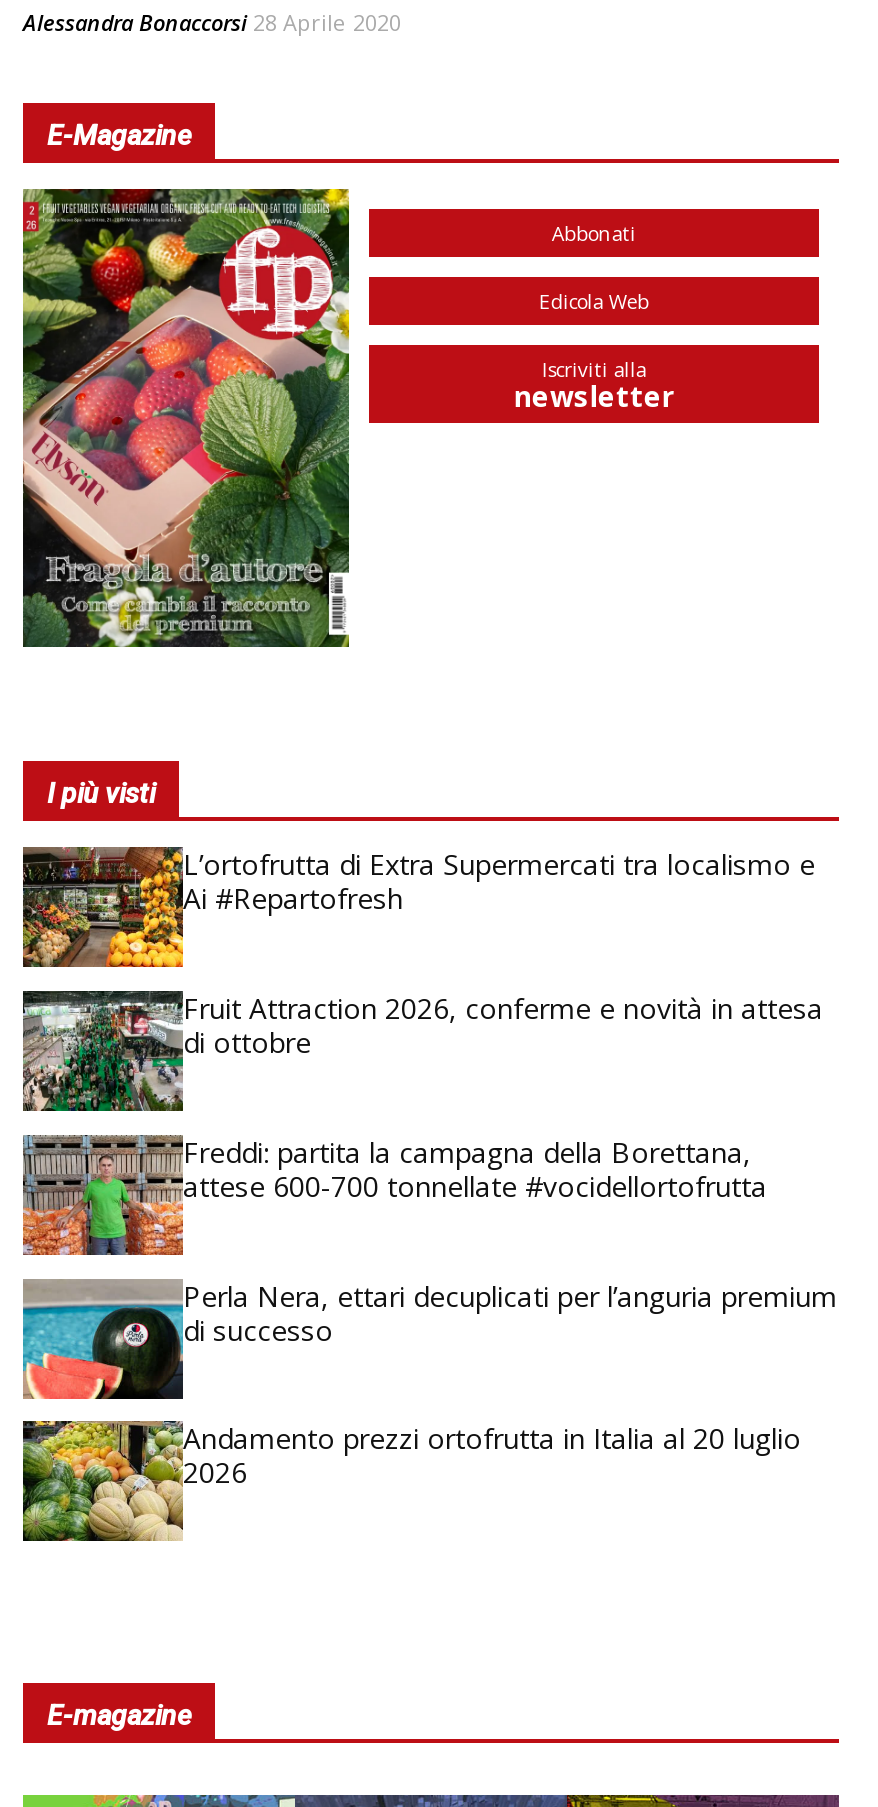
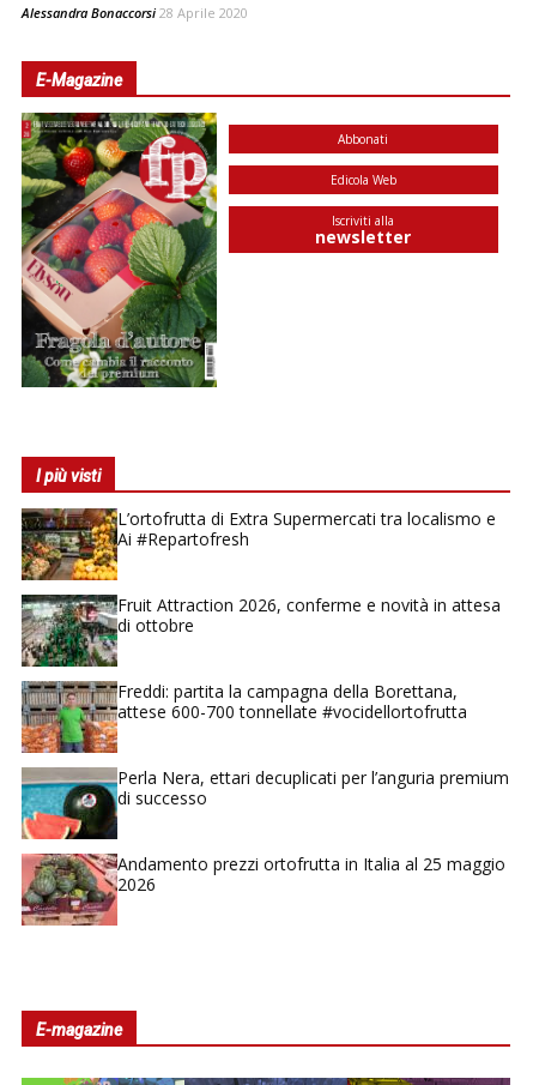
- [image]
- Andamento prezzi ortofrutta in Italia al 20 luglio
+ [image]
+ Andamento prezzi ortofrutta in Italia al 25 maggio
